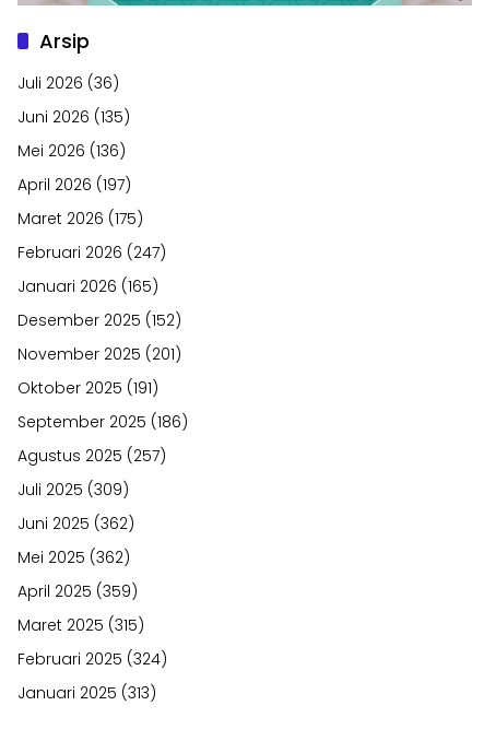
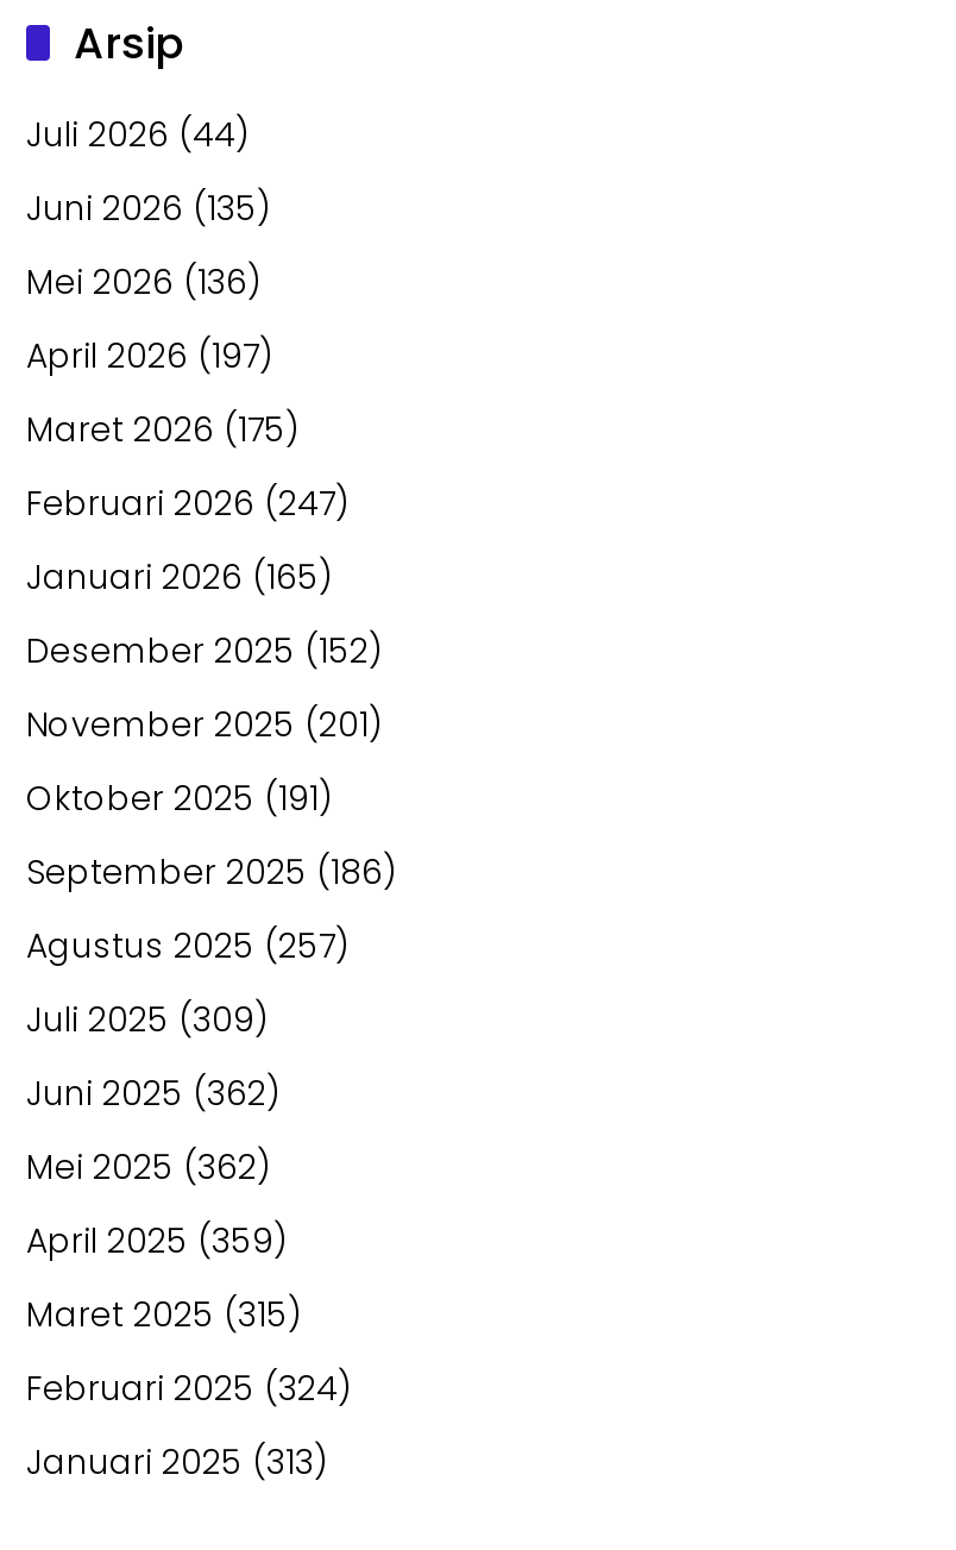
- Juli 2026 (36)
+ Juli 2026 (44)
